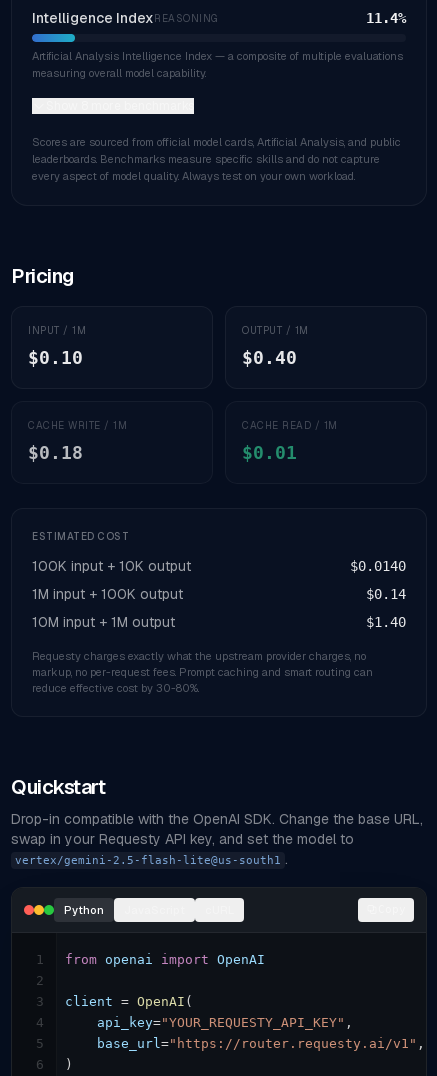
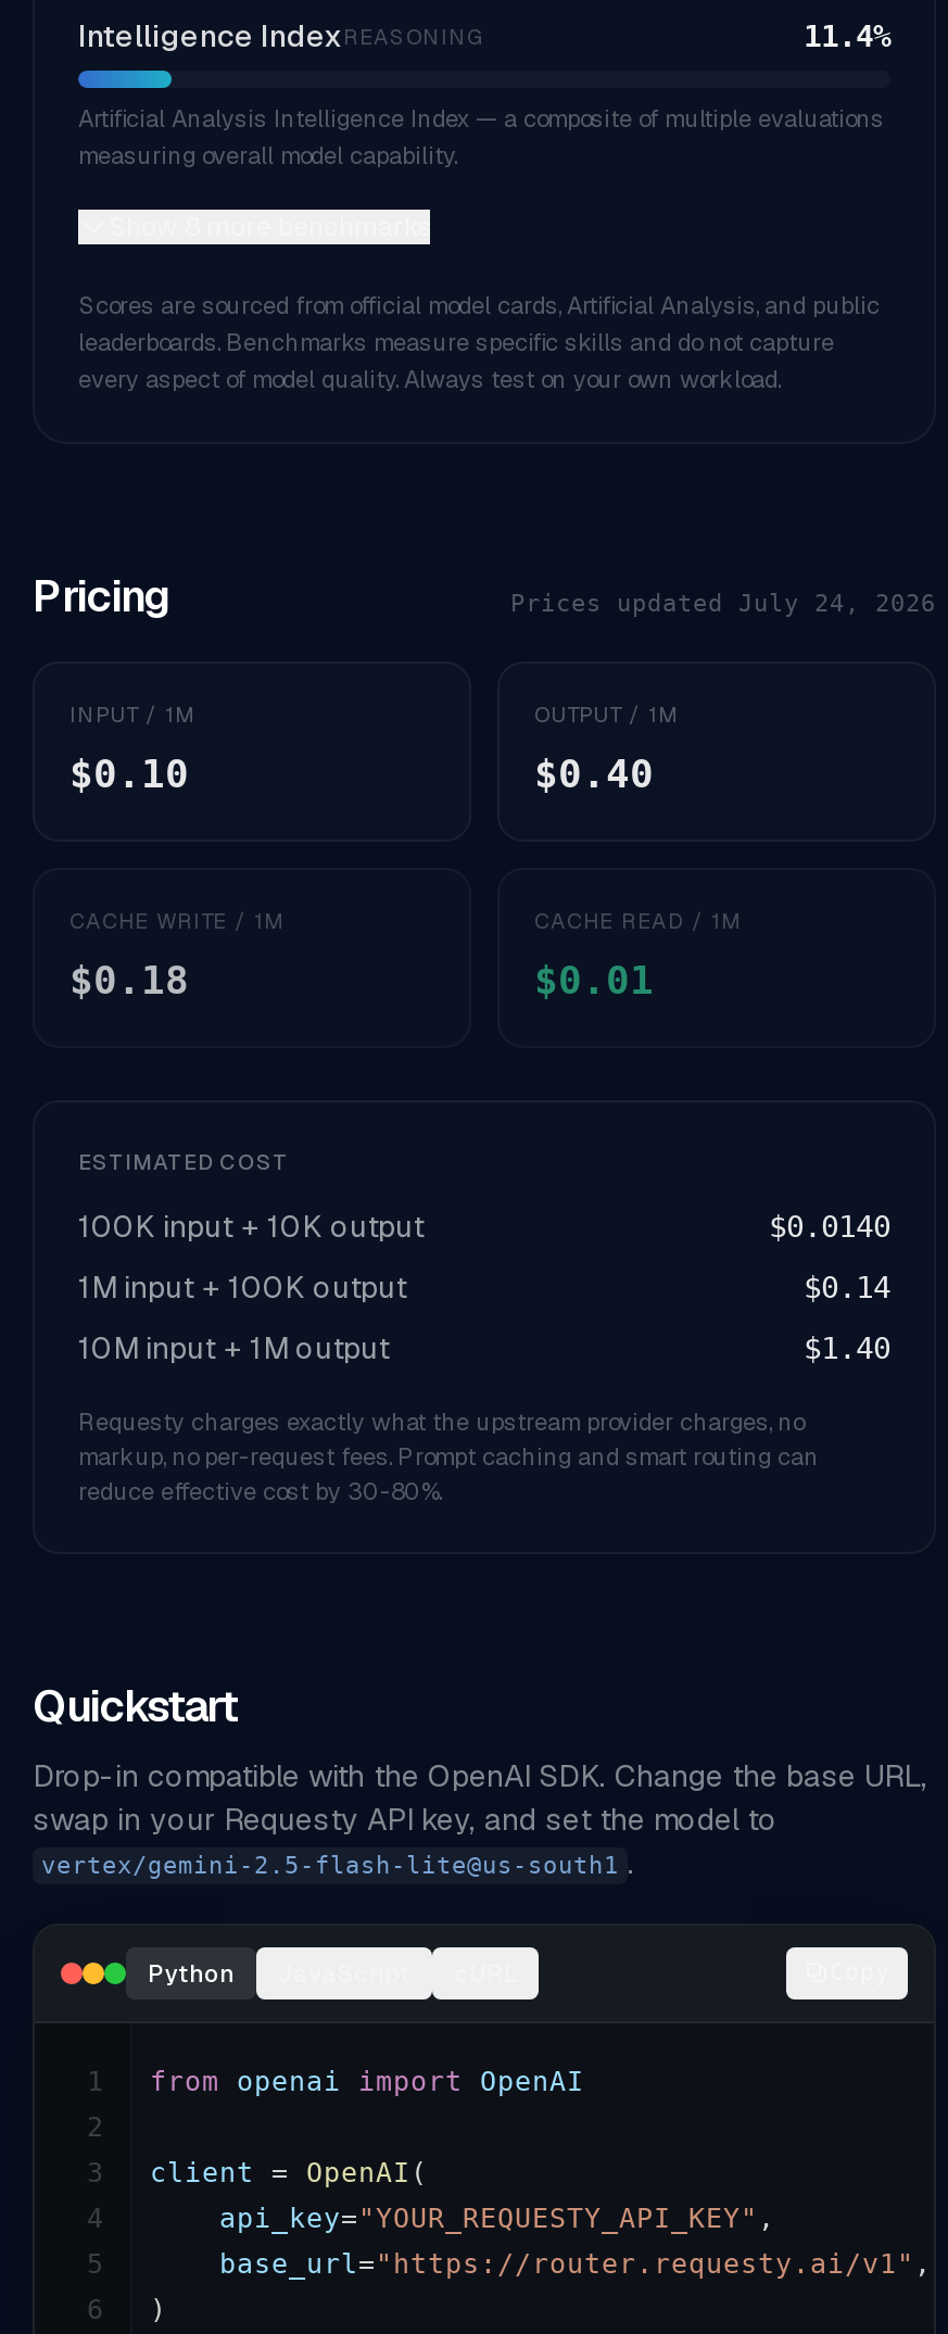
+ Prices updated July 24, 2026
